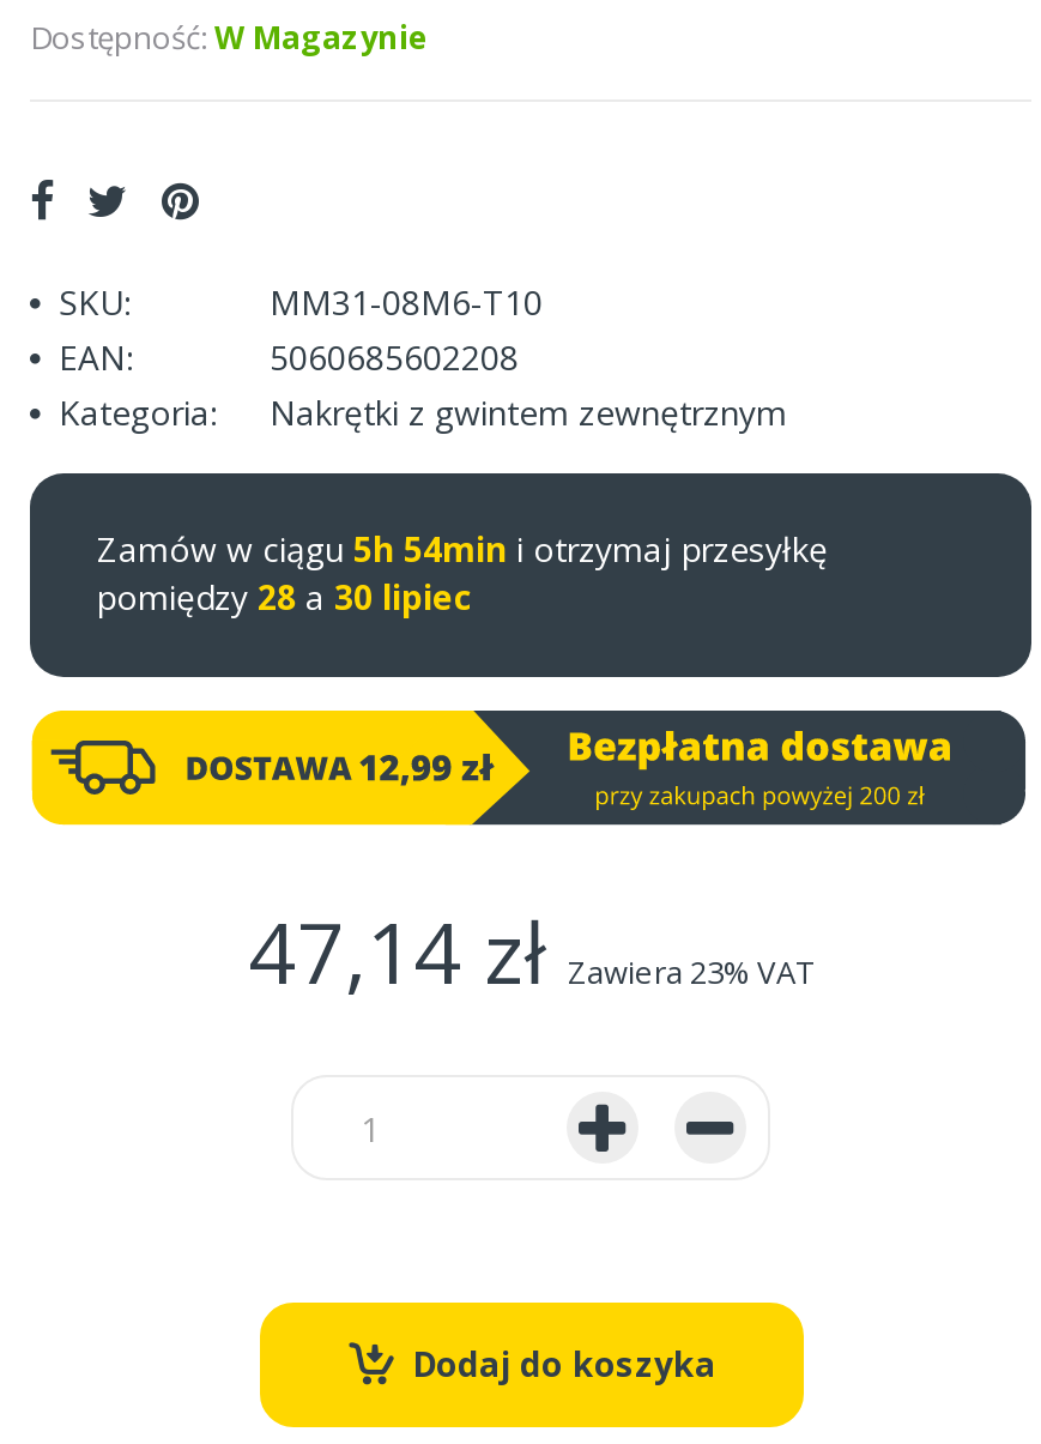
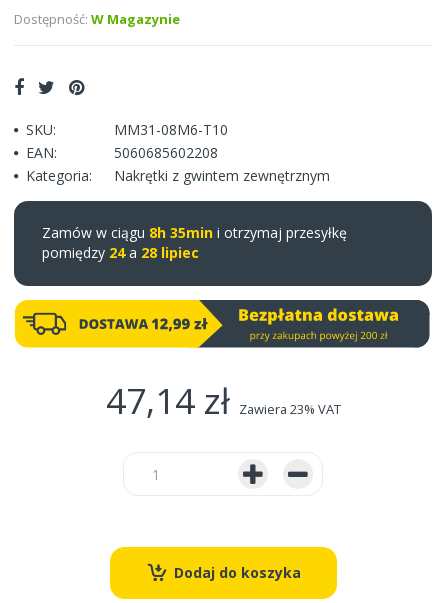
- Zamów w ciągu 5h 54min i otrzymaj przesyłkę
+ Zamów w ciągu 8h 35min i otrzymaj przesyłkę

- pomiędzy 28 a 30 lipiec
+ pomiędzy 24 a 28 lipiec
